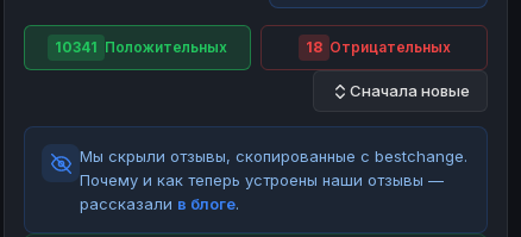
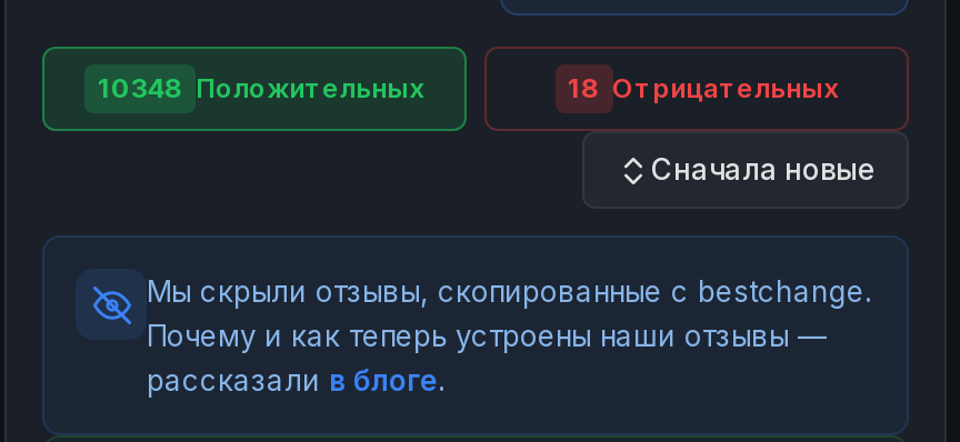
- 10341 Положительных
+ 10348 Положительных
